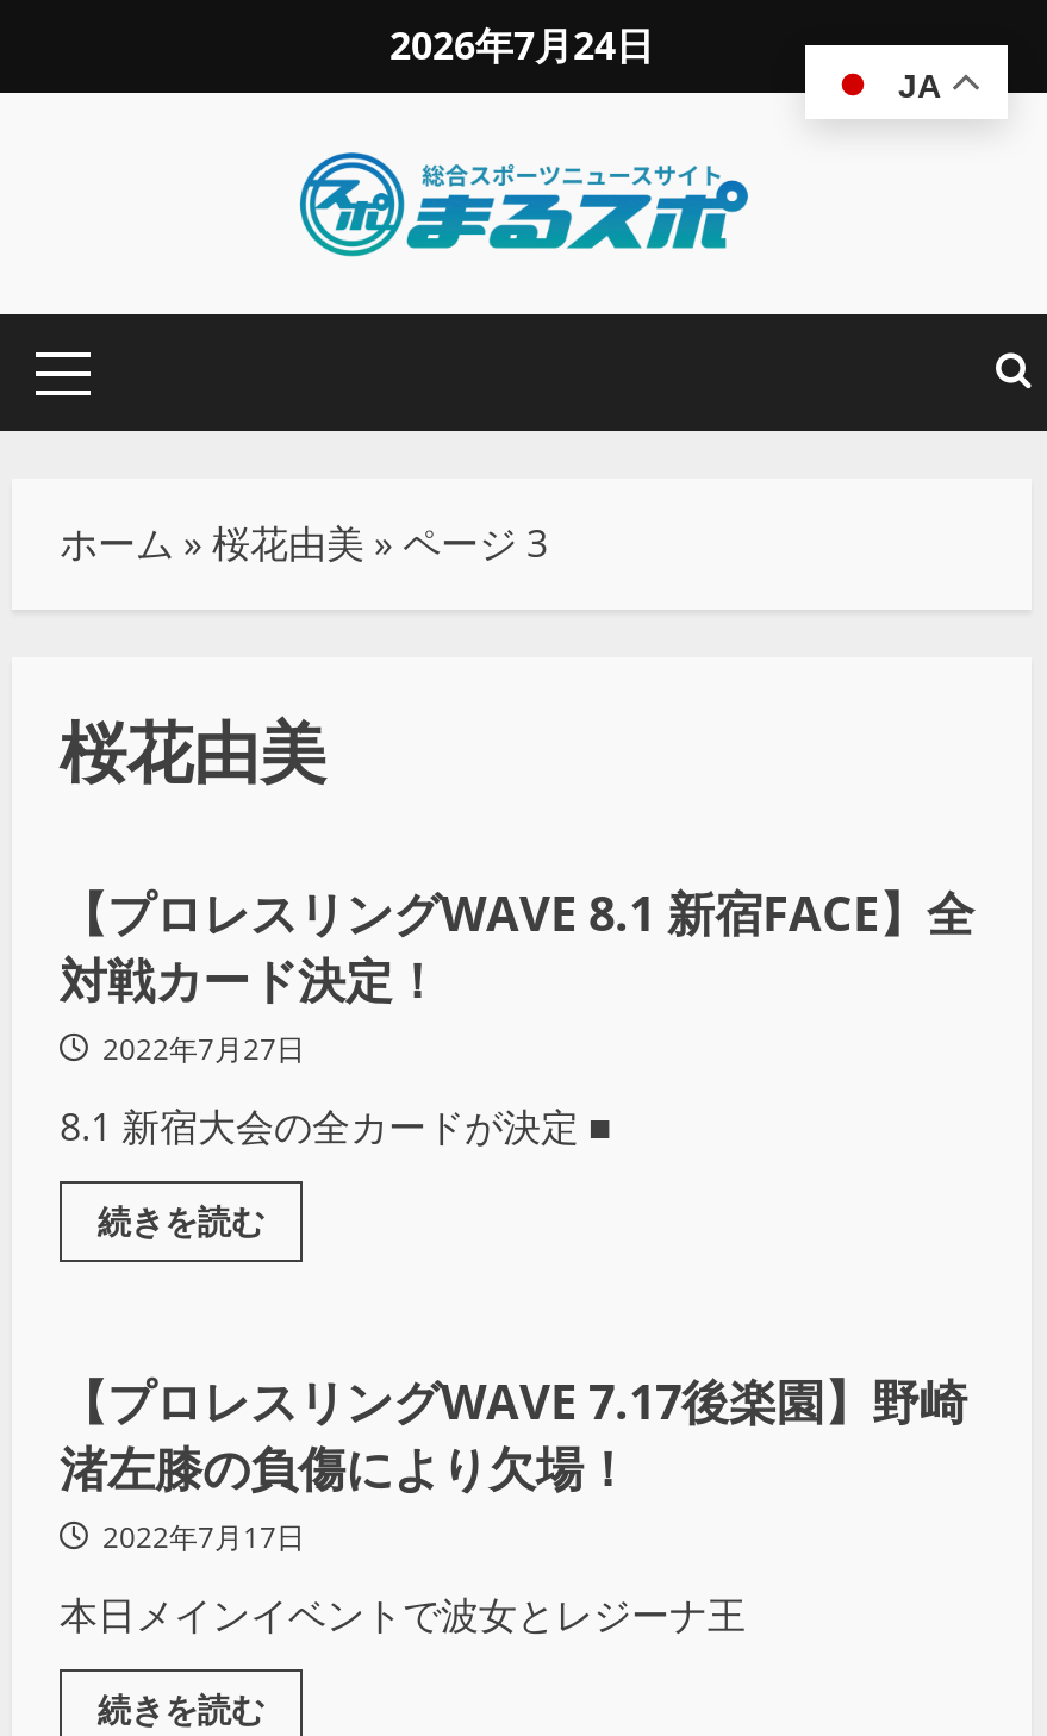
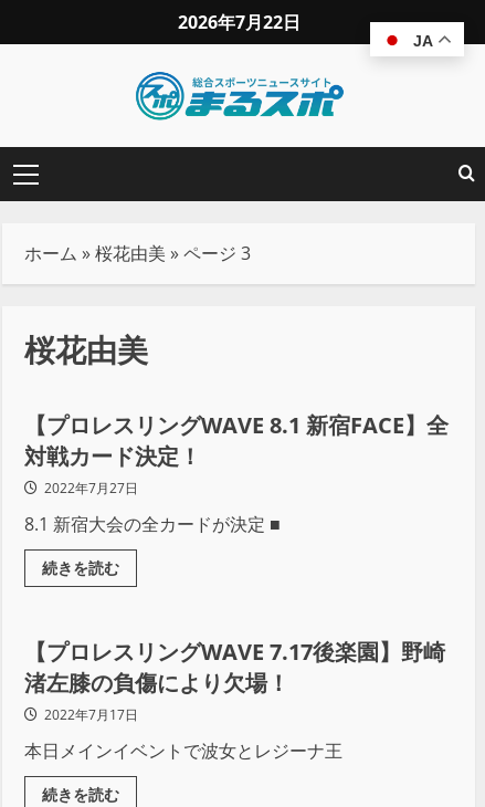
- 2026年7月24日
+ 2026年7月22日
